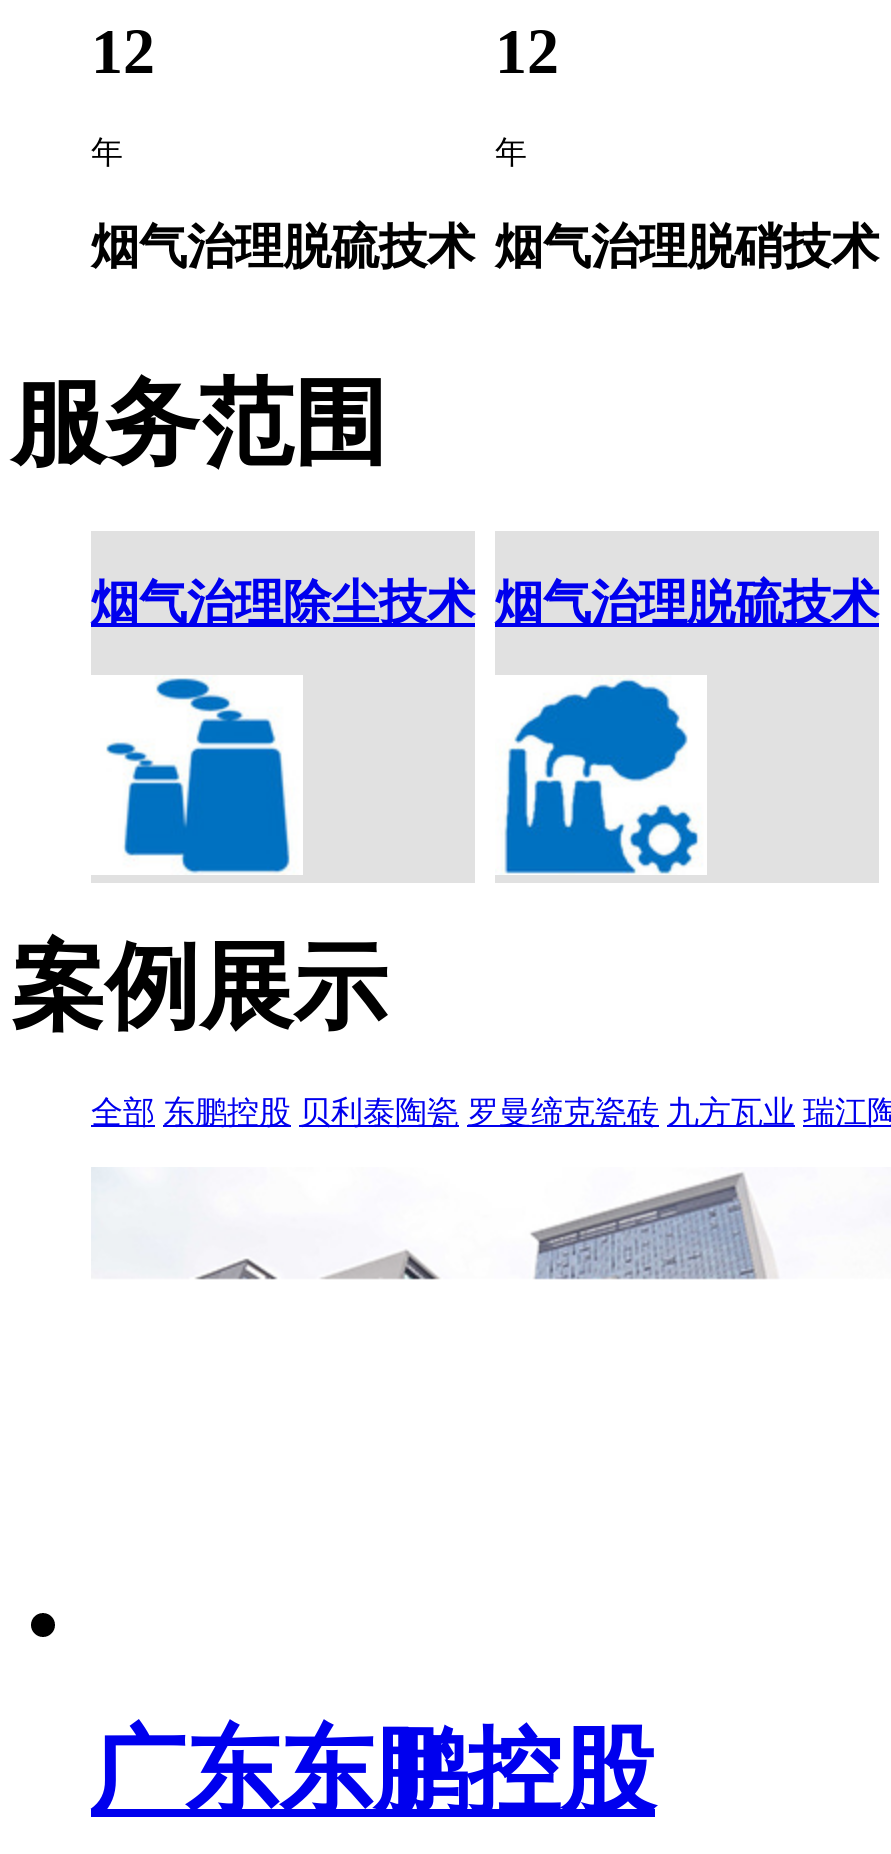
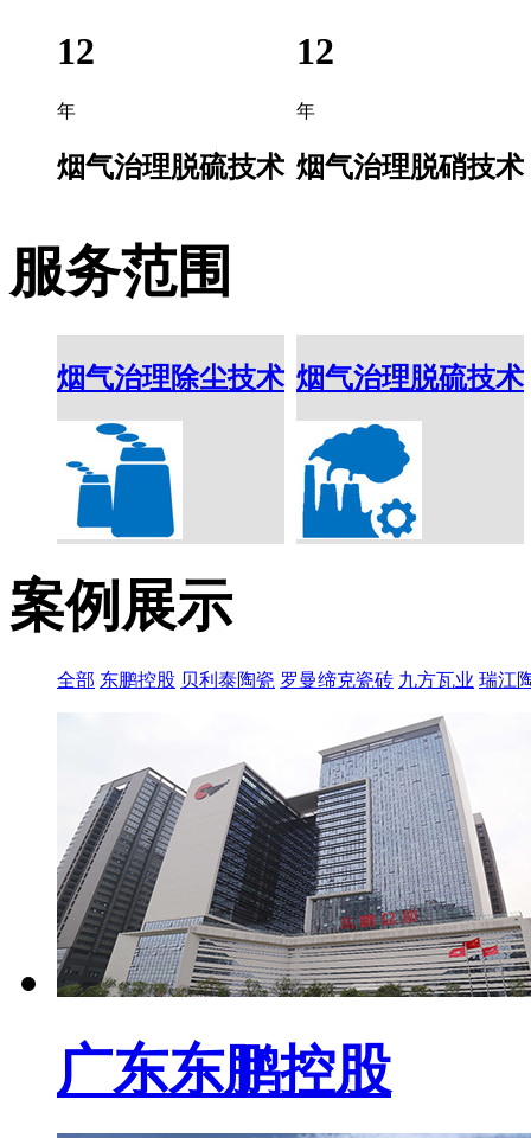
+ [image]
